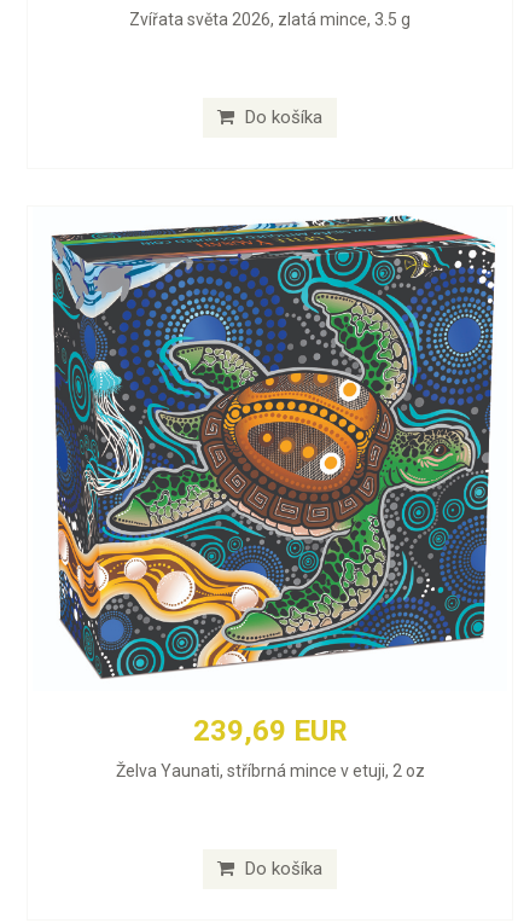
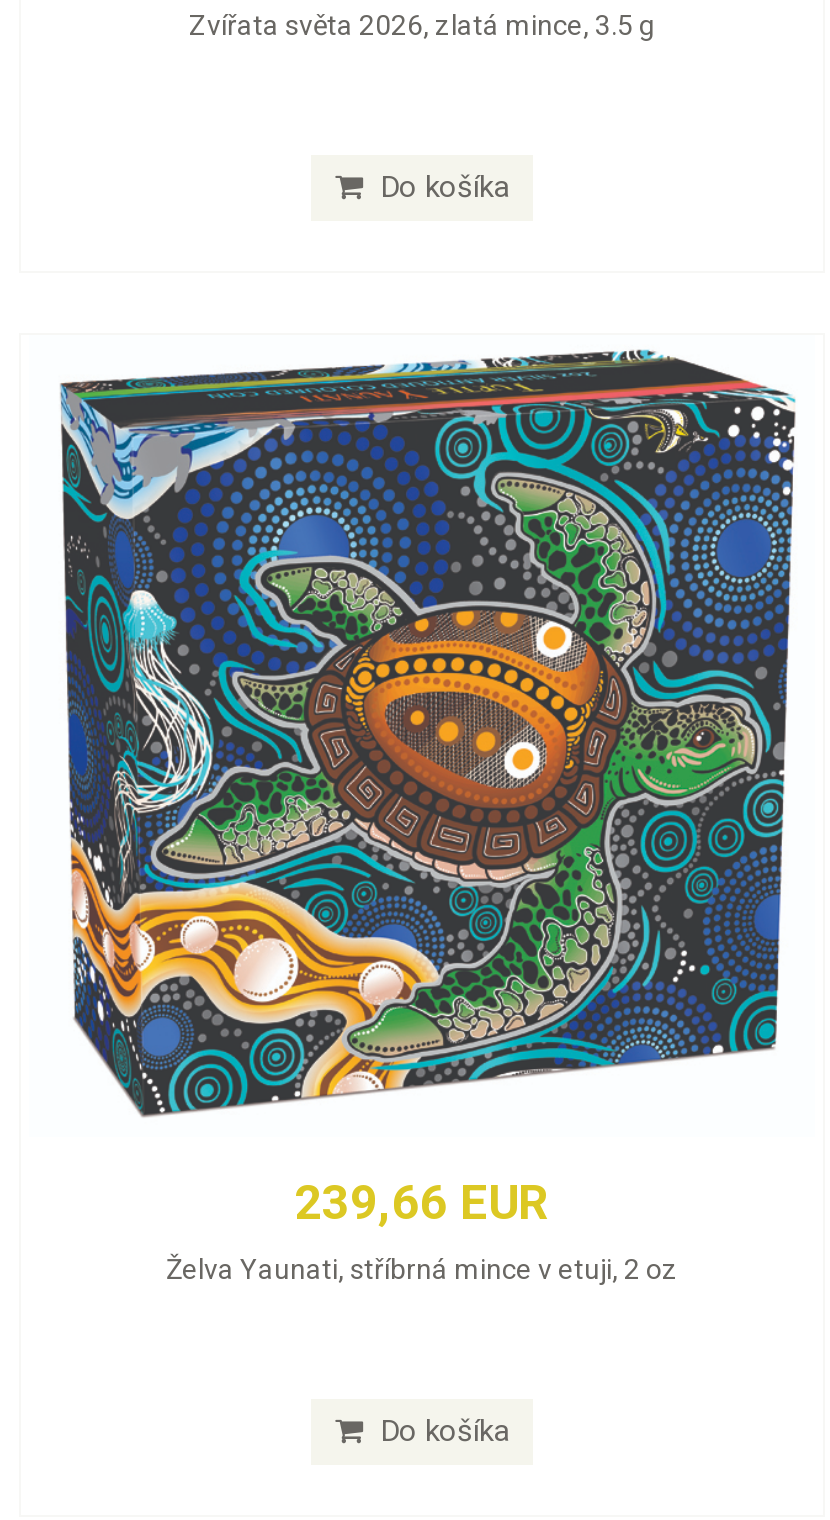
- 239,69 EUR
+ 239,66 EUR
